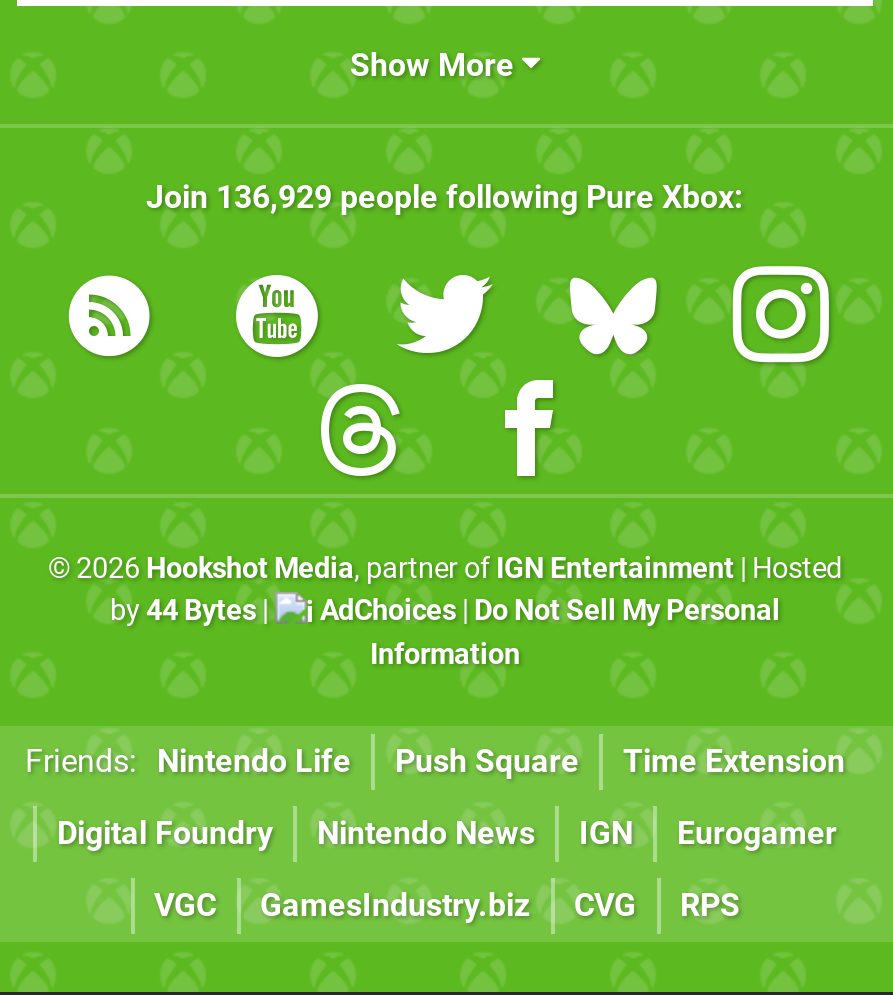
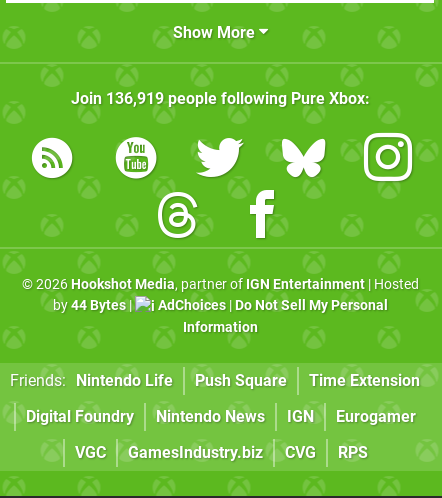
- Join 136,929 people following Pure Xbox:
+ Join 136,919 people following Pure Xbox:
